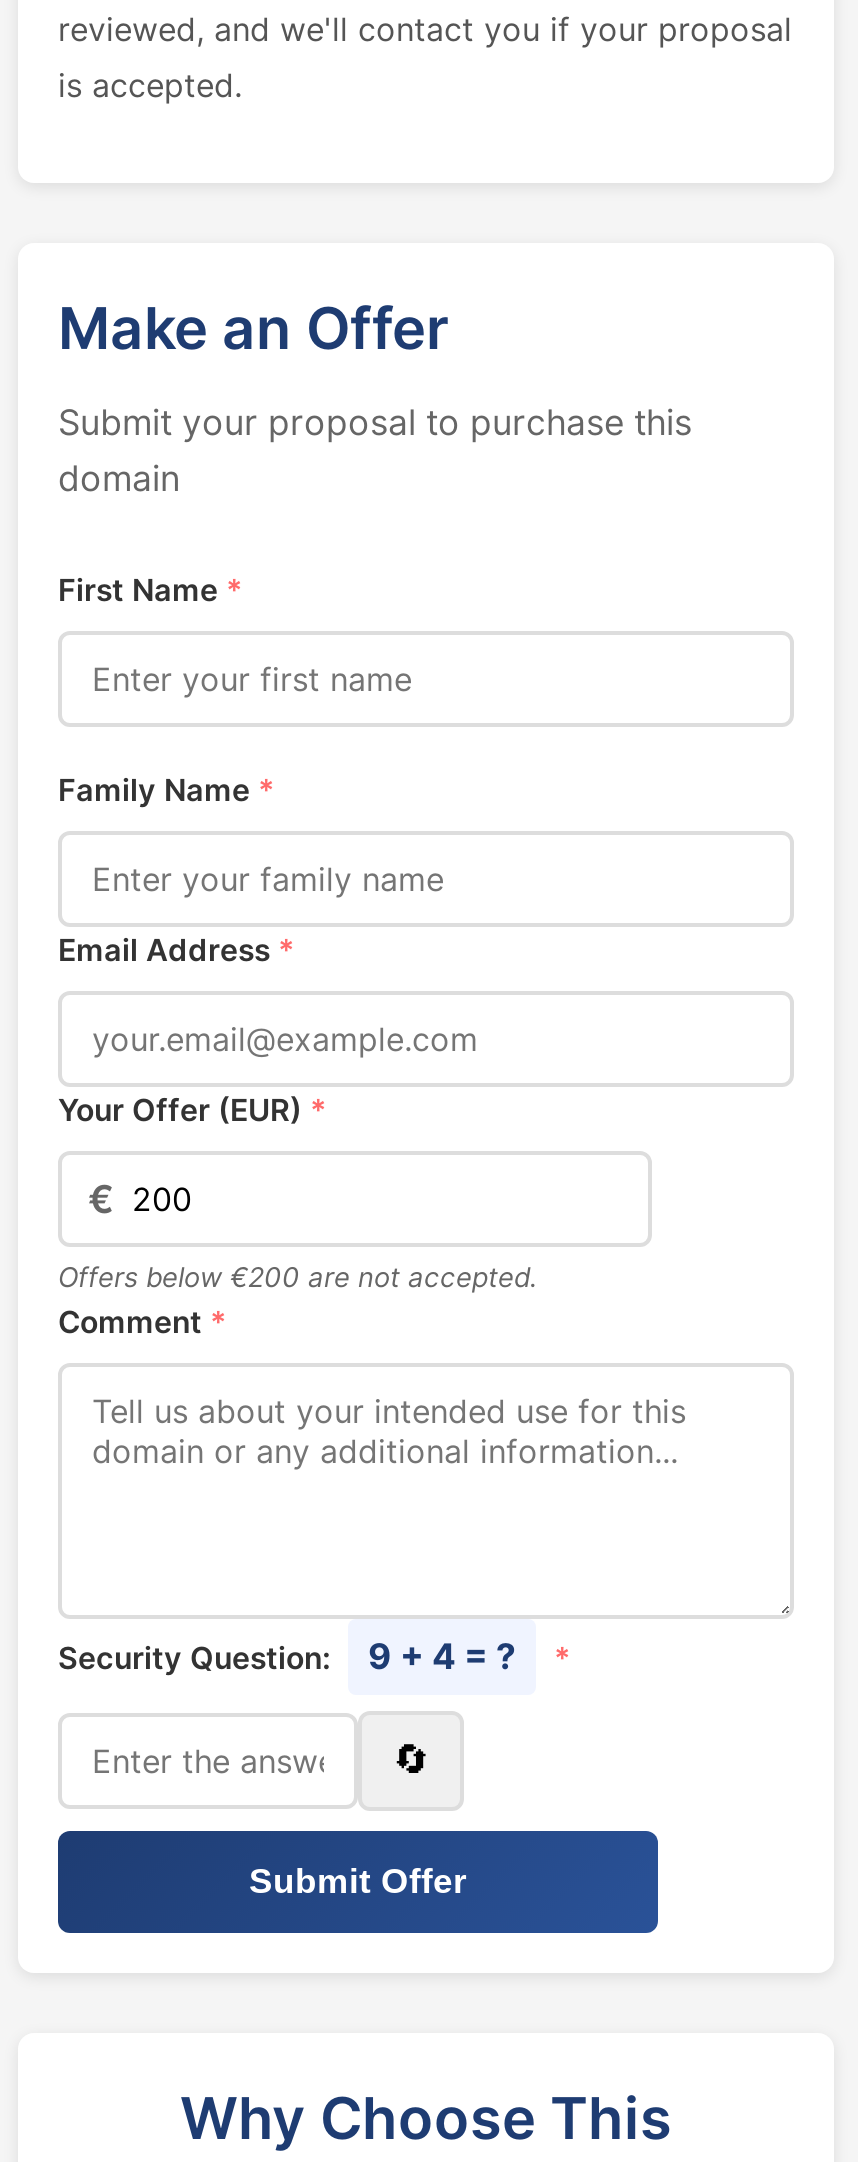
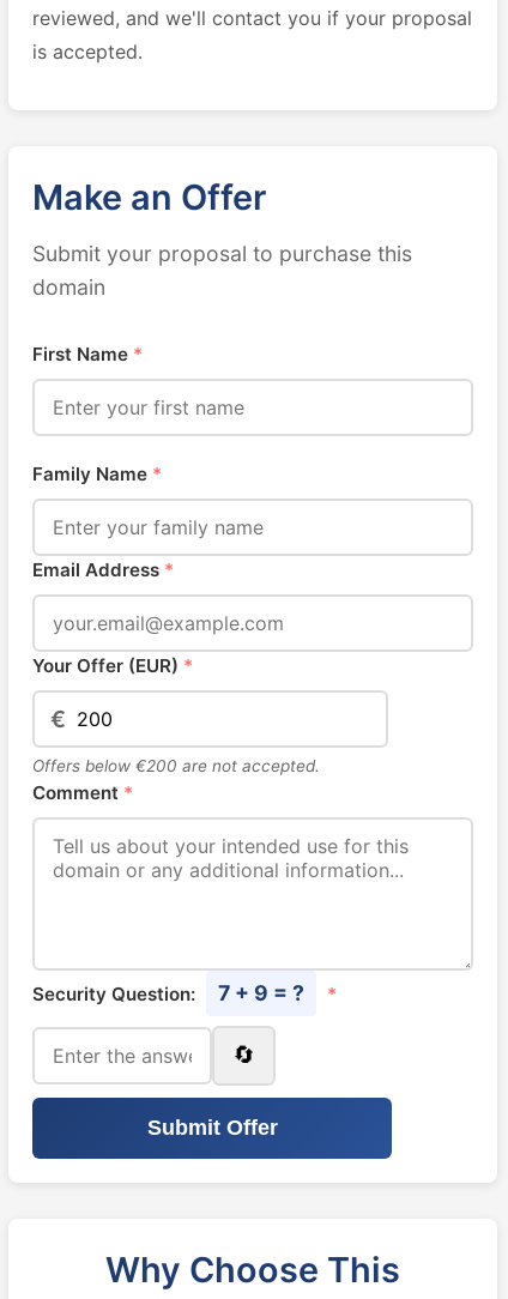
- 9 + 4 = ?
+ 7 + 9 = ?
